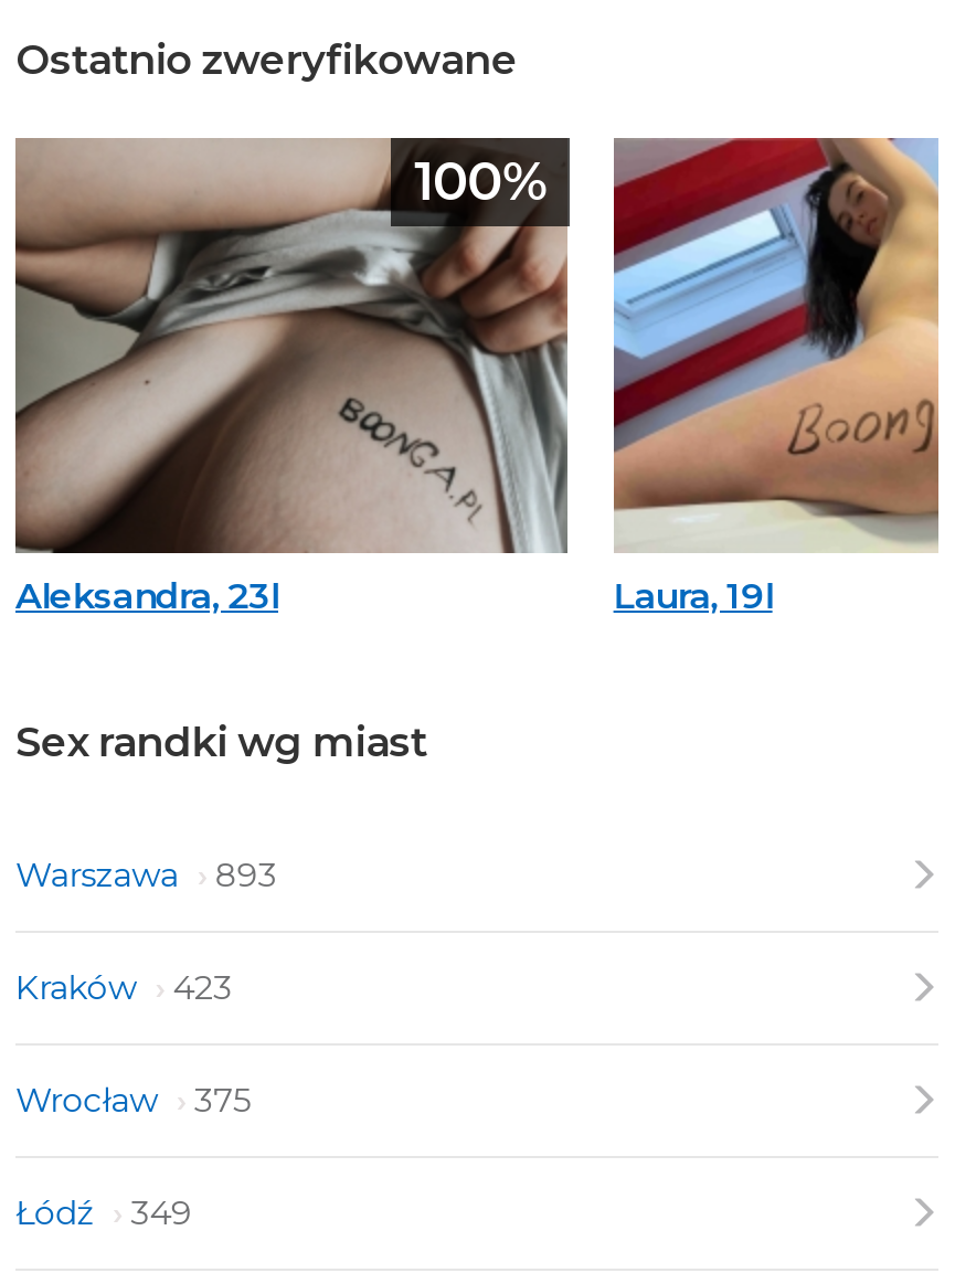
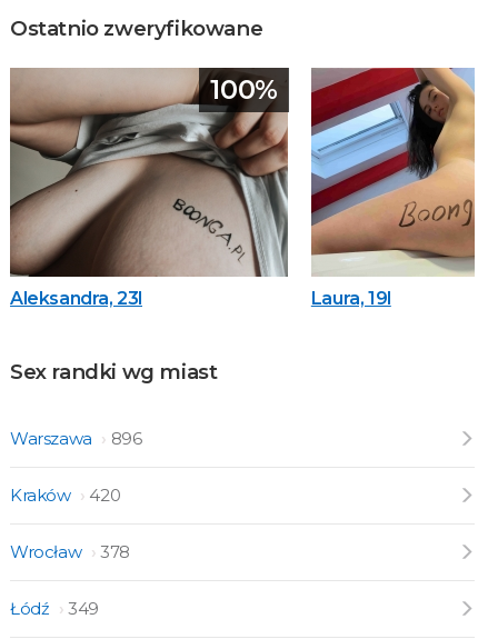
- Warszawa 893
+ Warszawa 896

- Kraków 423
+ Kraków 420

- Wrocław 375
+ Wrocław 378
